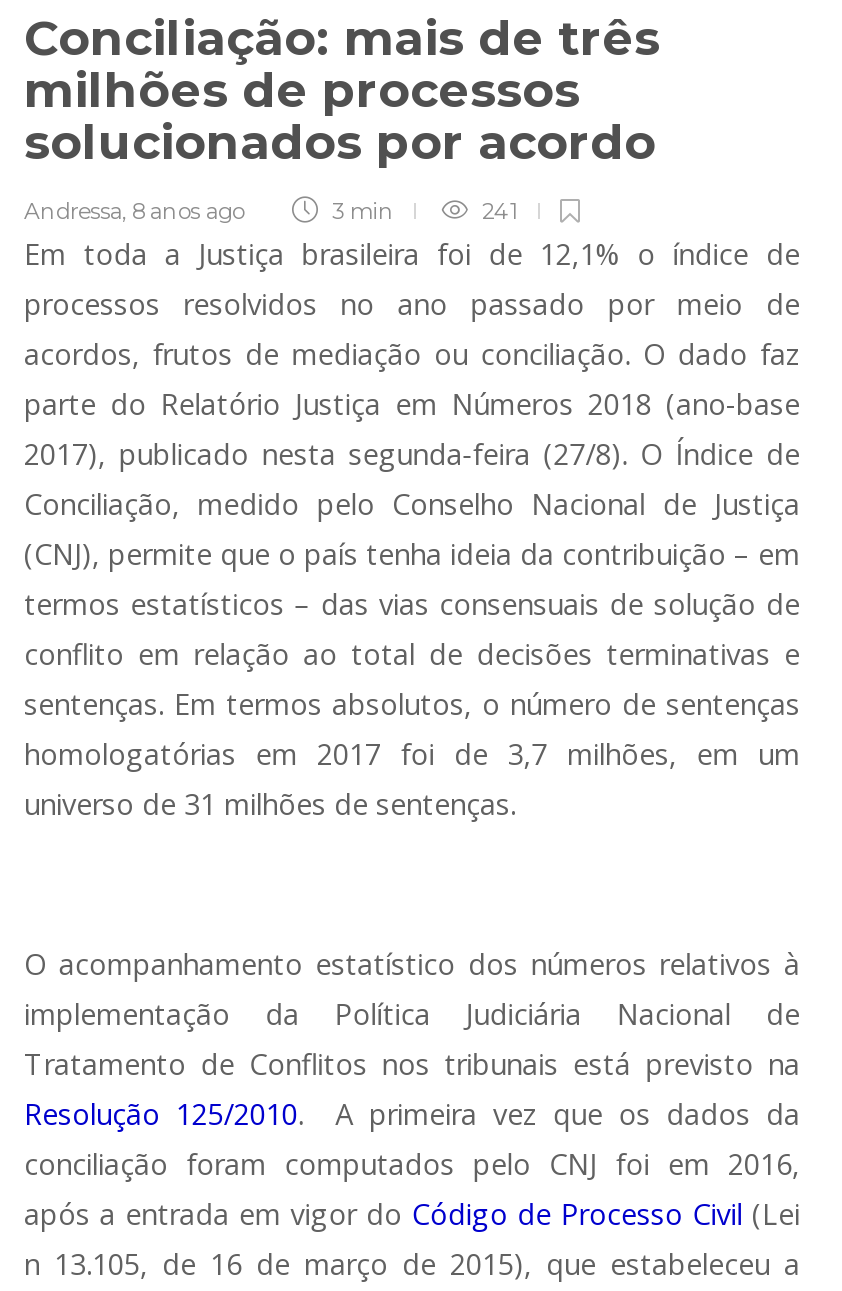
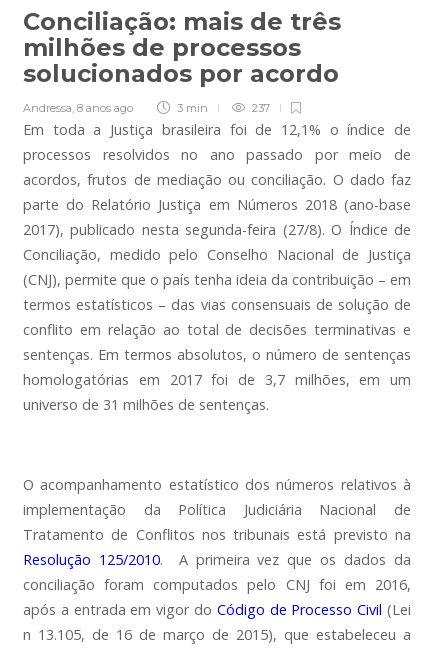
- 241
+ 237
